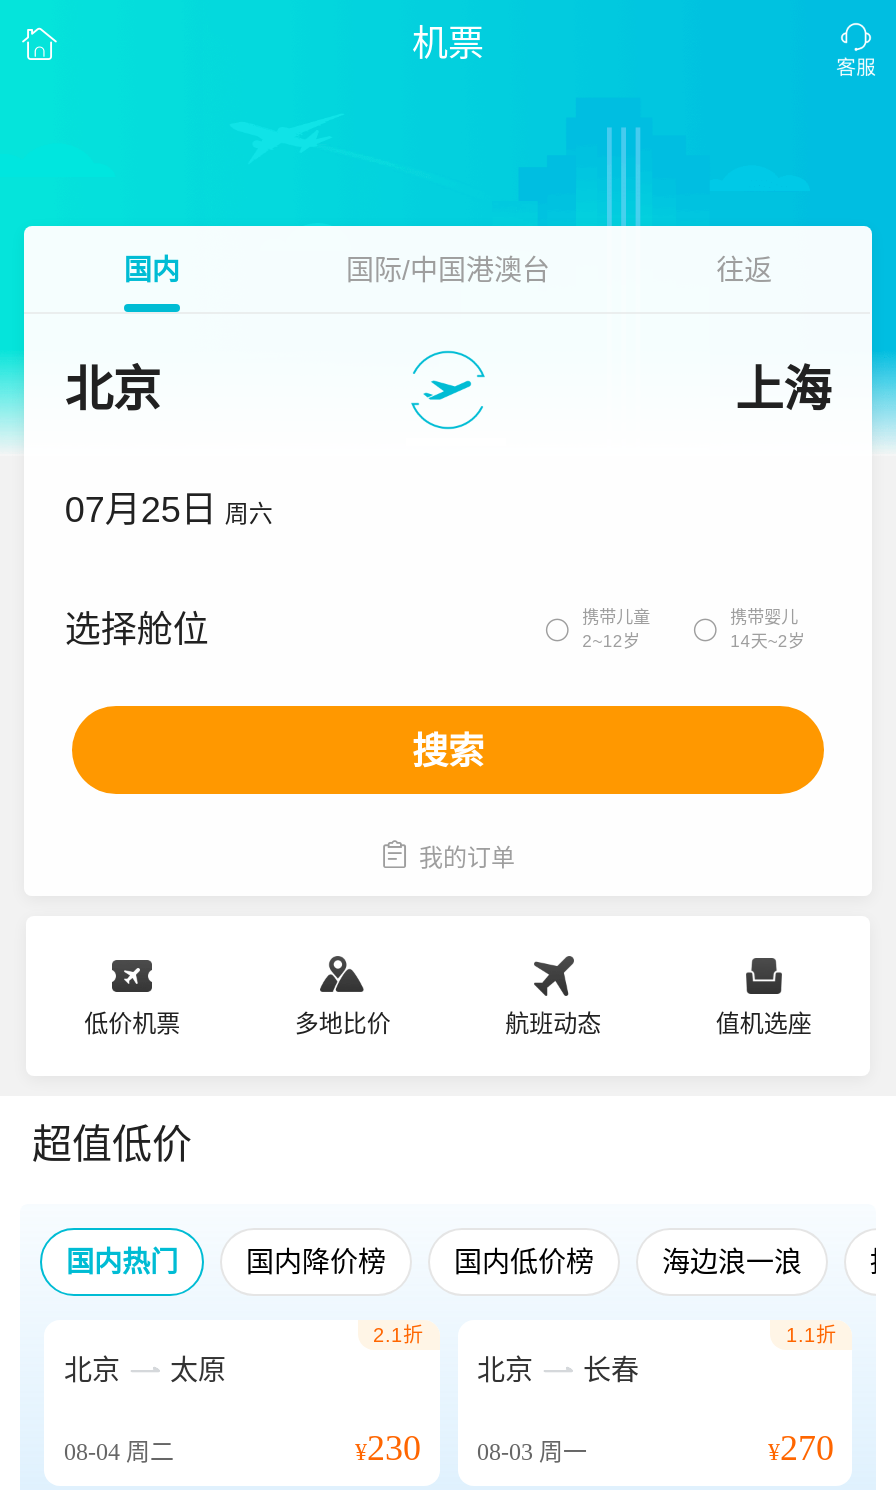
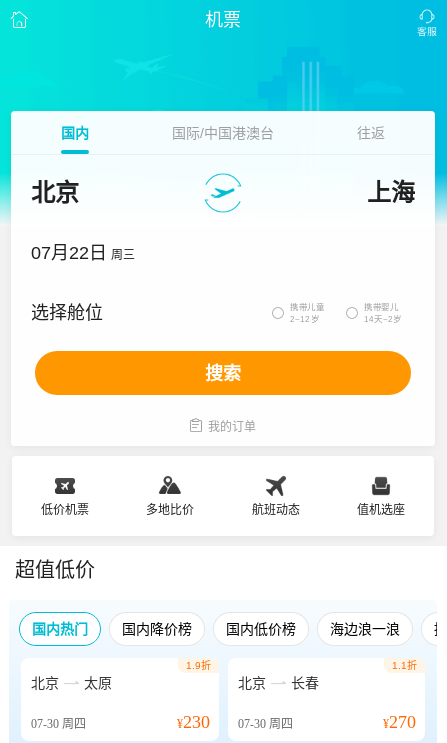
- 07月25日 周六
+ 07月22日 周三

- 2.1折
+ 1.9折

- 08-04周二
+ 07-30周四

- ¥230 08-03周一
+ ¥230 07-30周四
